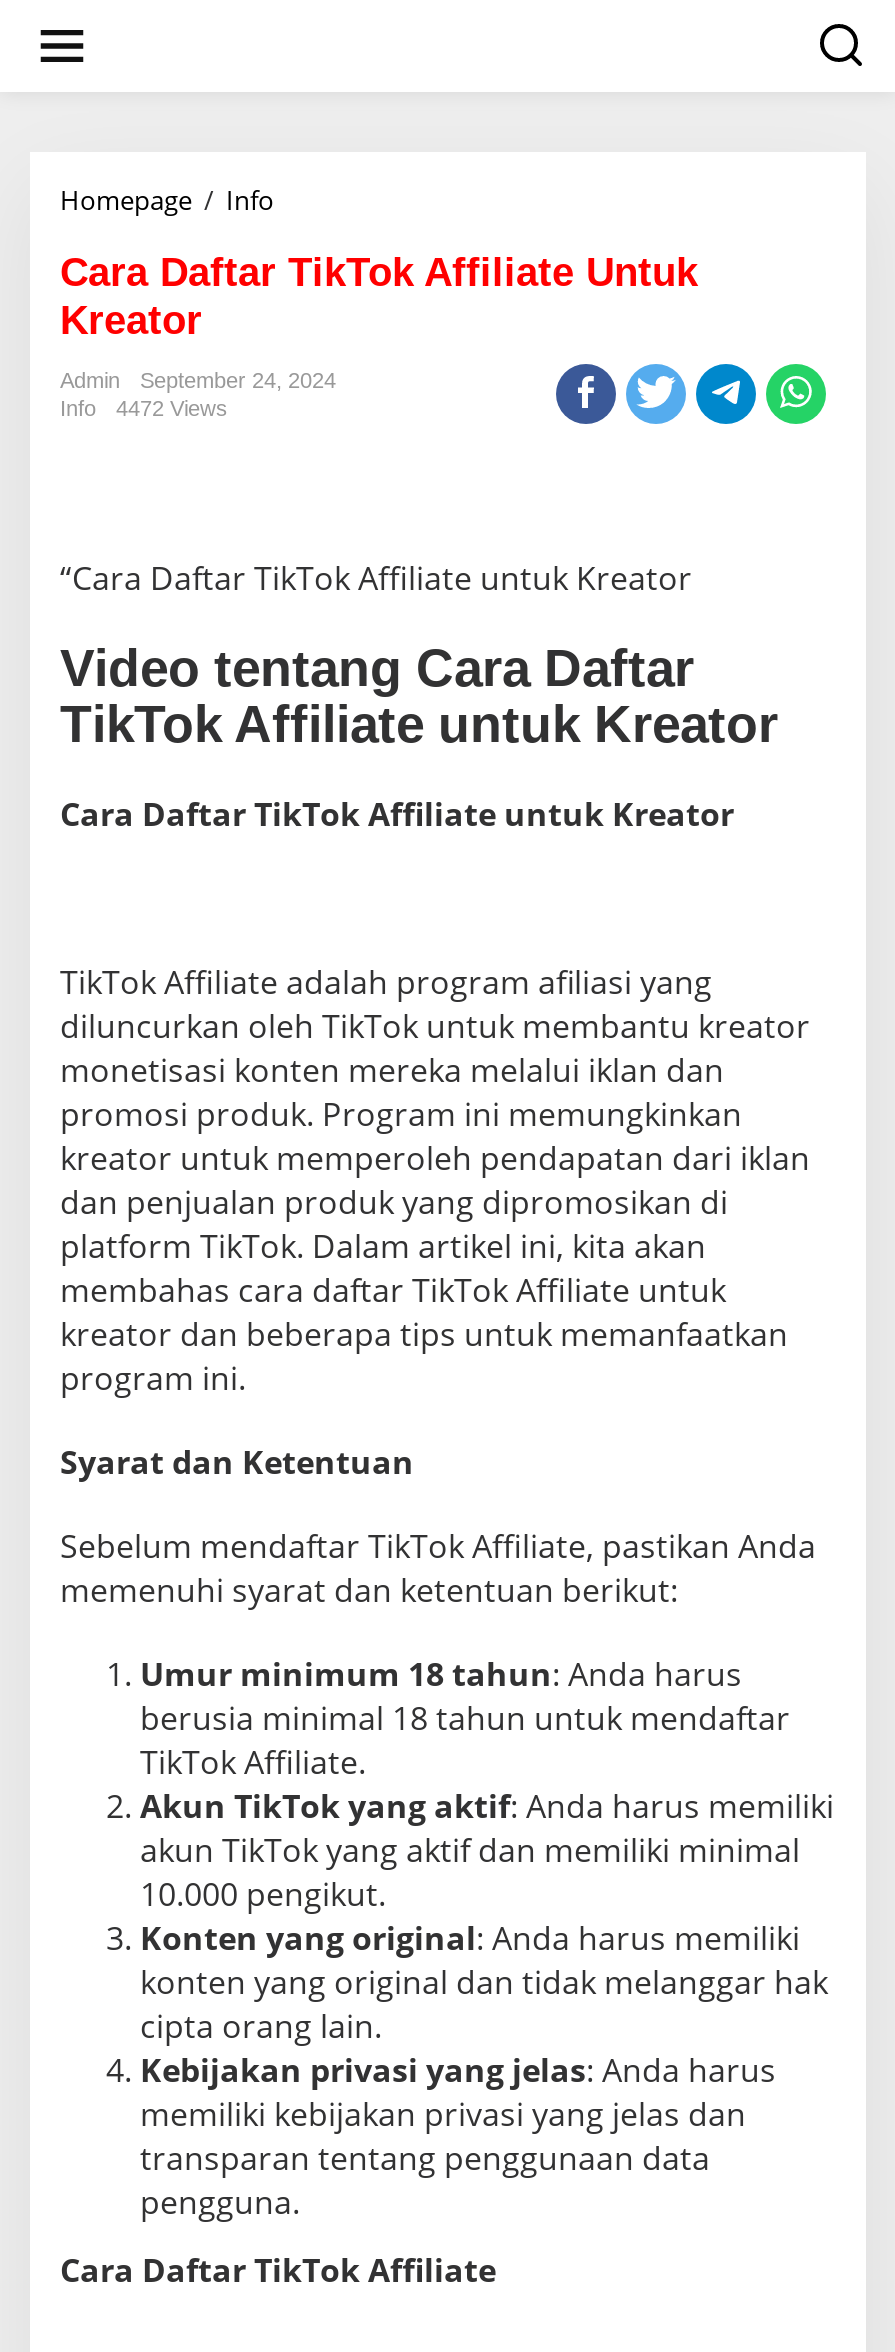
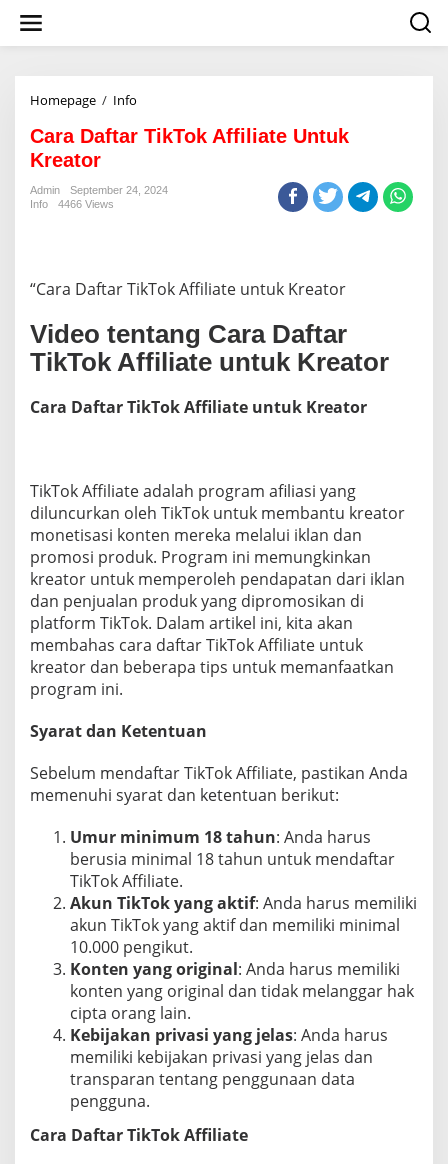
- 4472 Views
+ 4466 Views
